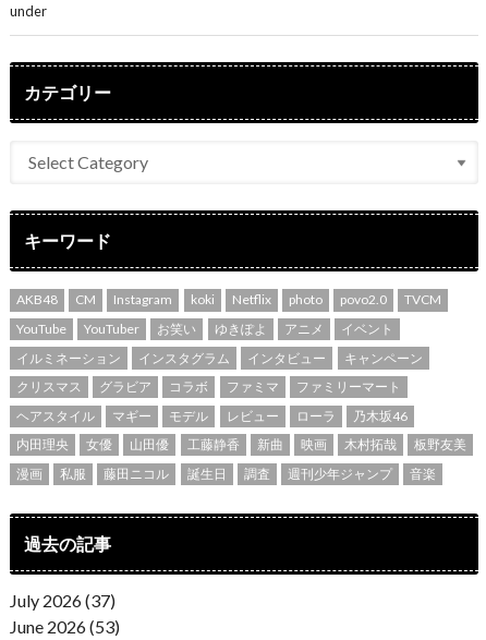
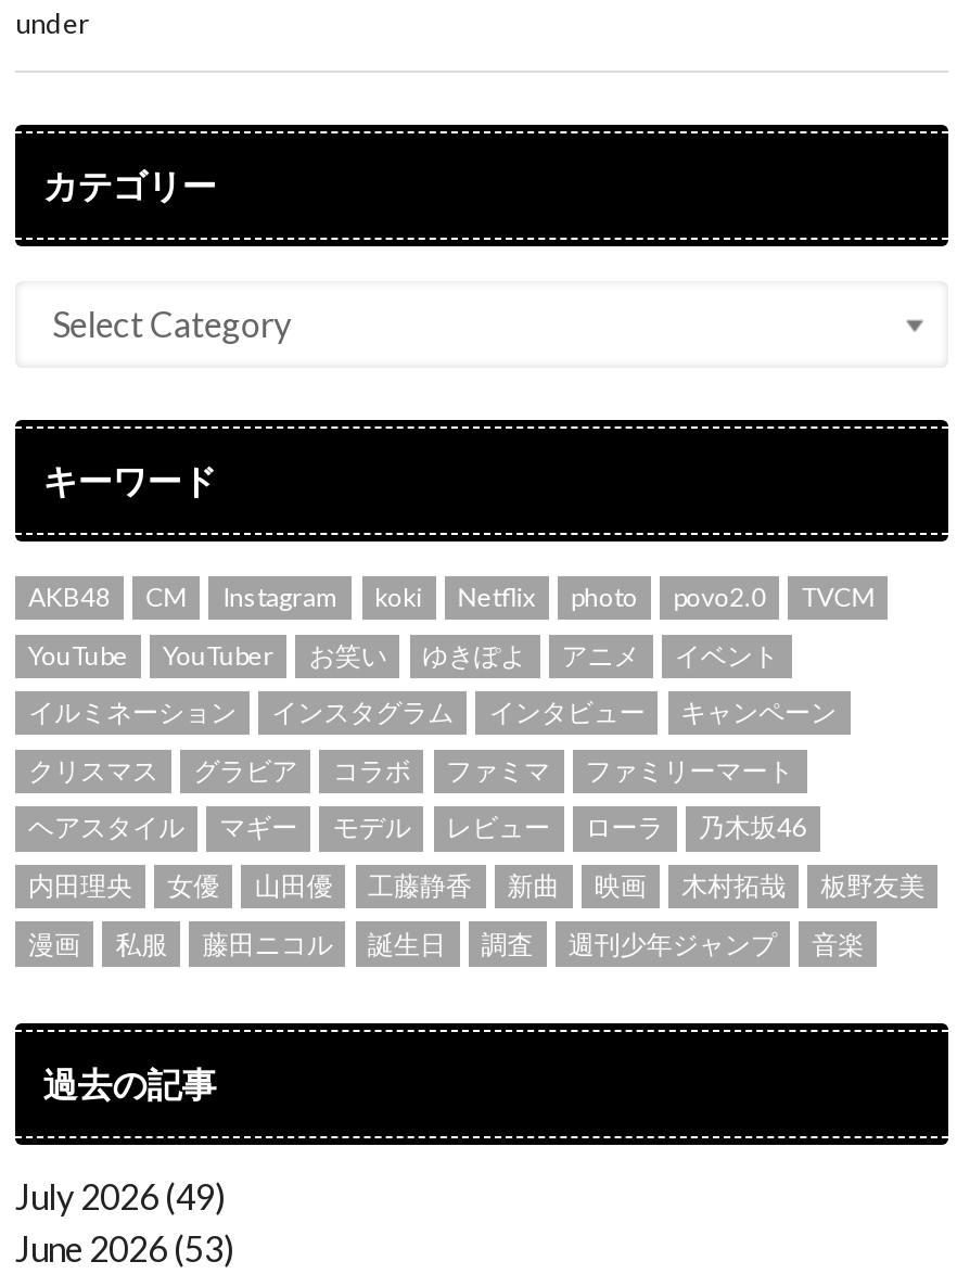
- July 2026 (37)
+ July 2026 (49)
